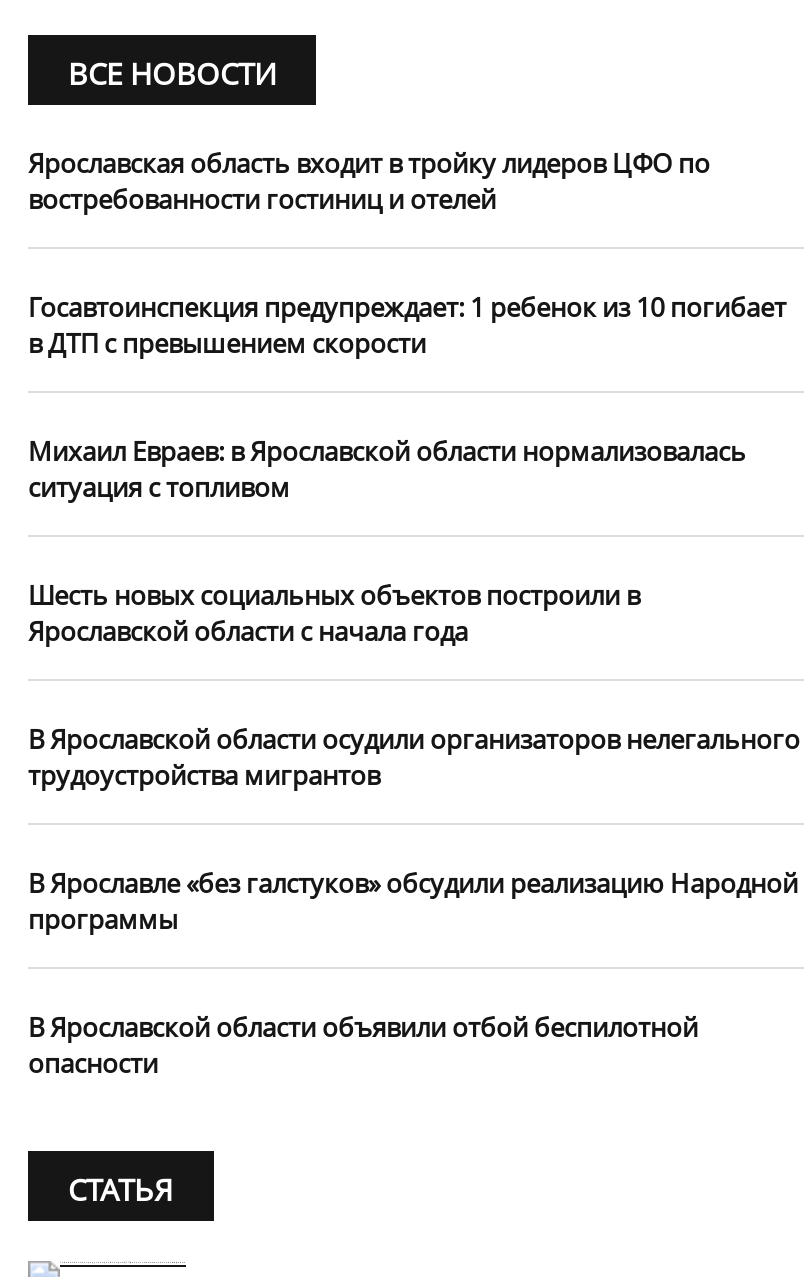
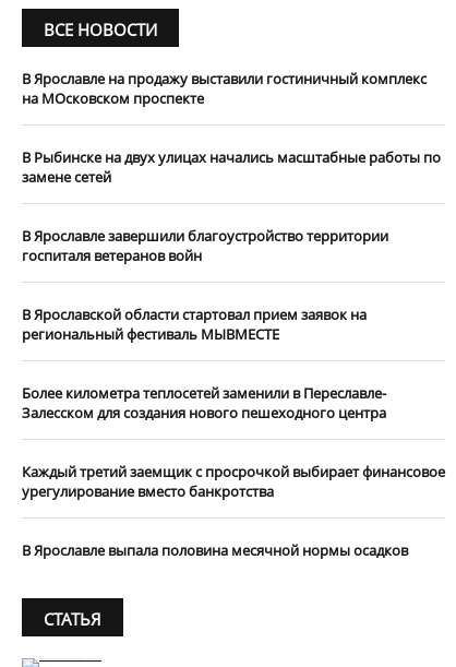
- Ярославская область входит в тройку лидеров ЦФО по
- востребованности гостиниц и отелей
+ В Ярославле на продажу выставили гостиничный комплекс
+ на МОсковском проспекте

- Госавтоинспекция предупреждает: 1 ребенок из 10 погибает
- в ДТП с превышением скорости
+ В Рыбинске на двух улицах начались масштабные работы по
+ замене сетей

- Михаил Евраев: в Ярославской области нормализовалась
- ситуация с топливом
+ В Ярославле завершили благоустройство территории
+ госпиталя ветеранов войн

- Шесть новых социальных объектов построили в
- Ярославской области с начала года
+ В Ярославской области стартовал прием заявок на
+ региональный фестиваль МЫВМЕСТЕ

- В Ярославской области осудили организаторов нелегального
- трудоустройства мигрантов
+ Более километра теплосетей заменили в Переславле-
+ Залесском для создания нового пешеходного центра

- В Ярославле «без галстуков» обсудили реализацию Народной
- программы
+ Каждый третий заемщик с просрочкой выбирает финансовое
+ урегулирование вместо банкротства

- В Ярославской области объявили отбой беспилотной
- опасности
+ В Ярославле выпала половина месячной нормы осадков
